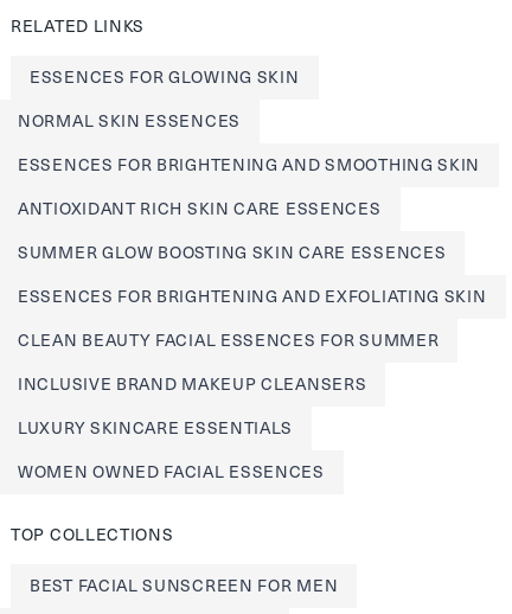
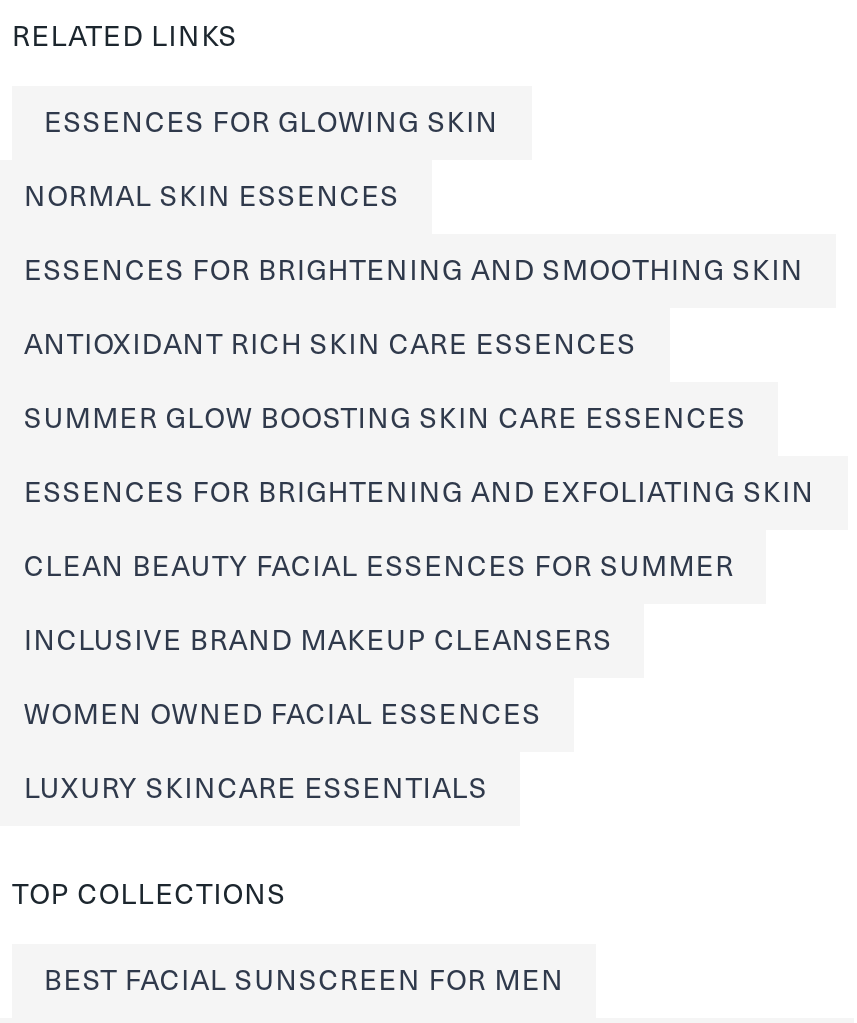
moved down: LUXURY SKINCARE ESSENTIALS

moved up: WOMEN OWNED FACIAL ESSENCES
